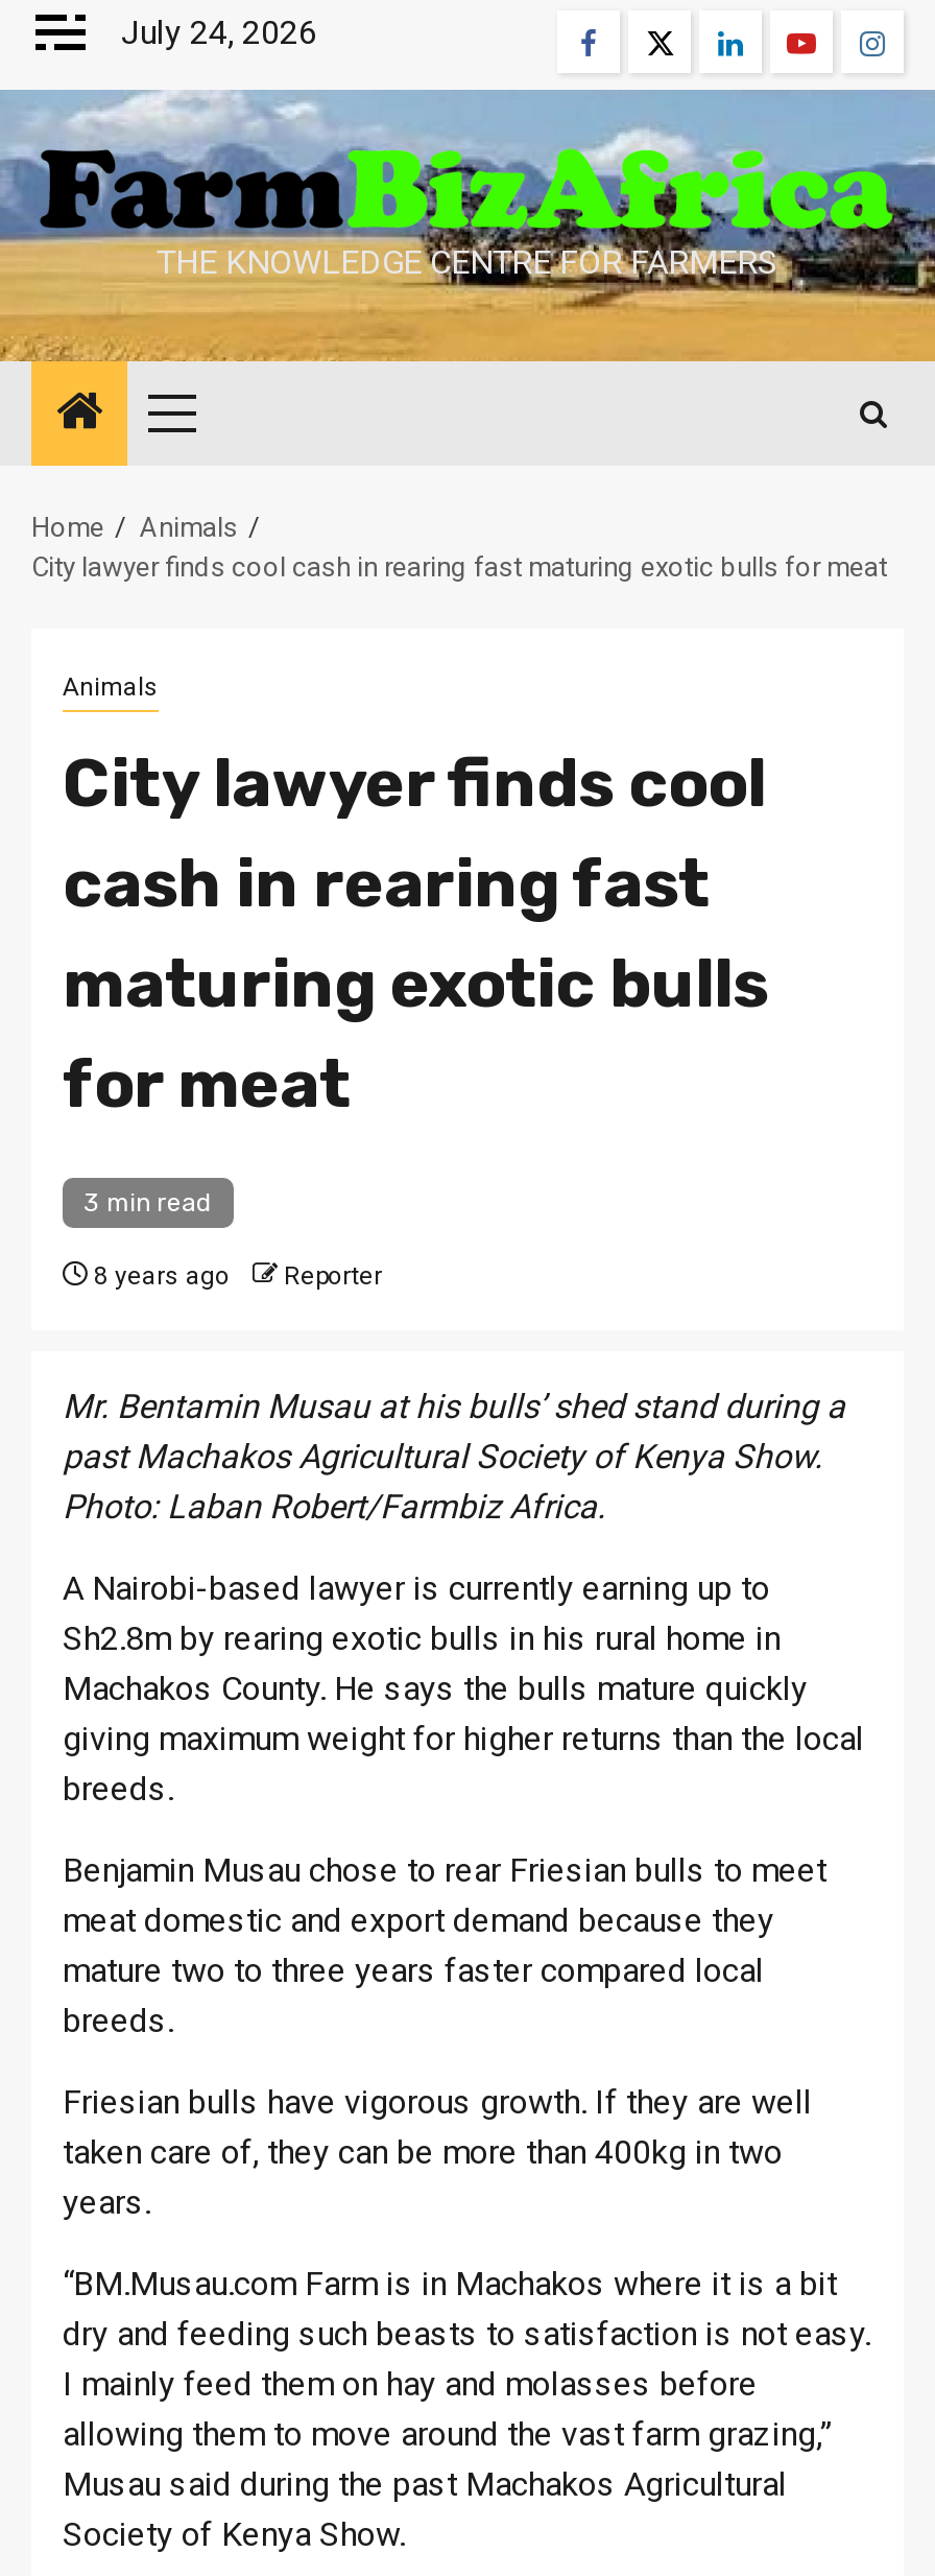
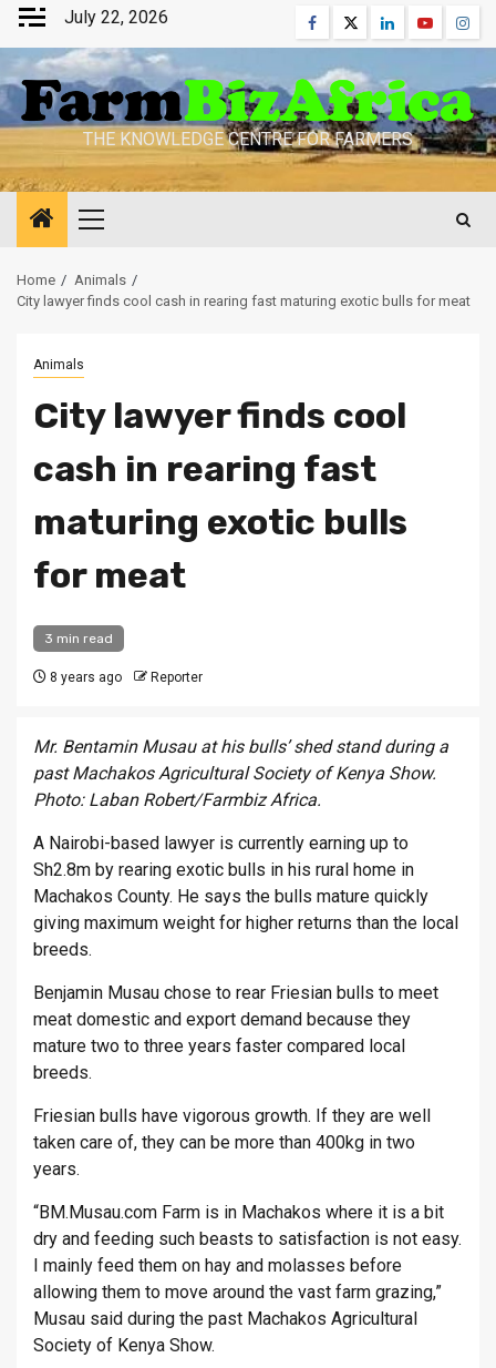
- July 24, 2026
+ July 22, 2026
